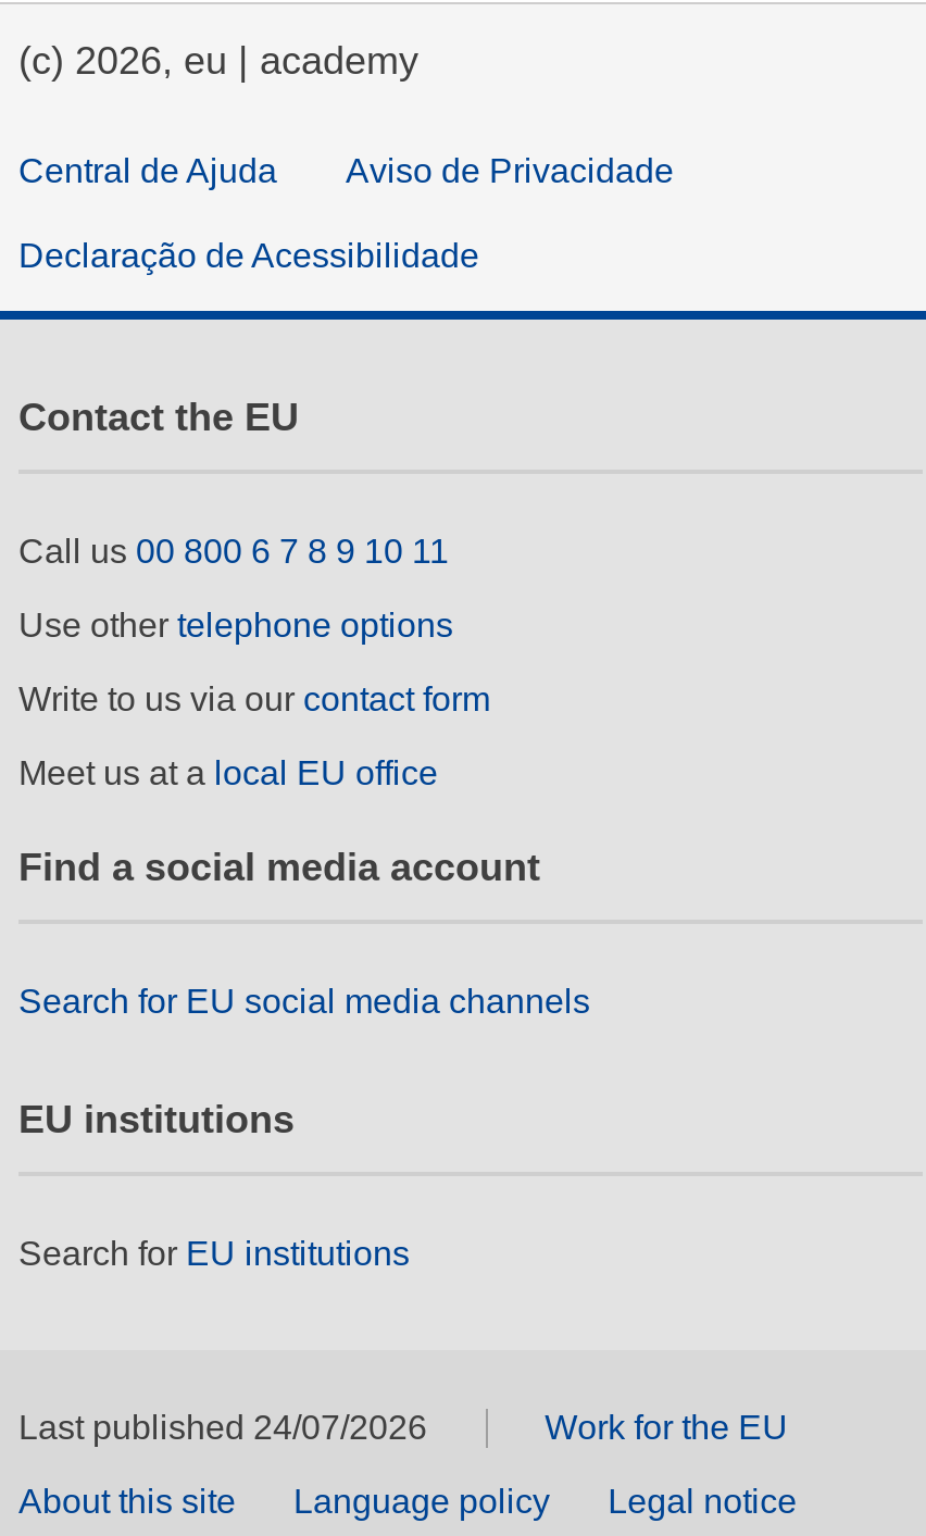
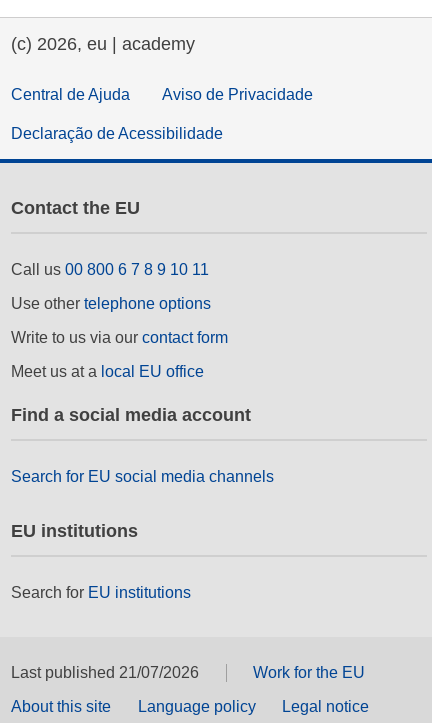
- Last published 24/07/2026
+ Last published 21/07/2026
